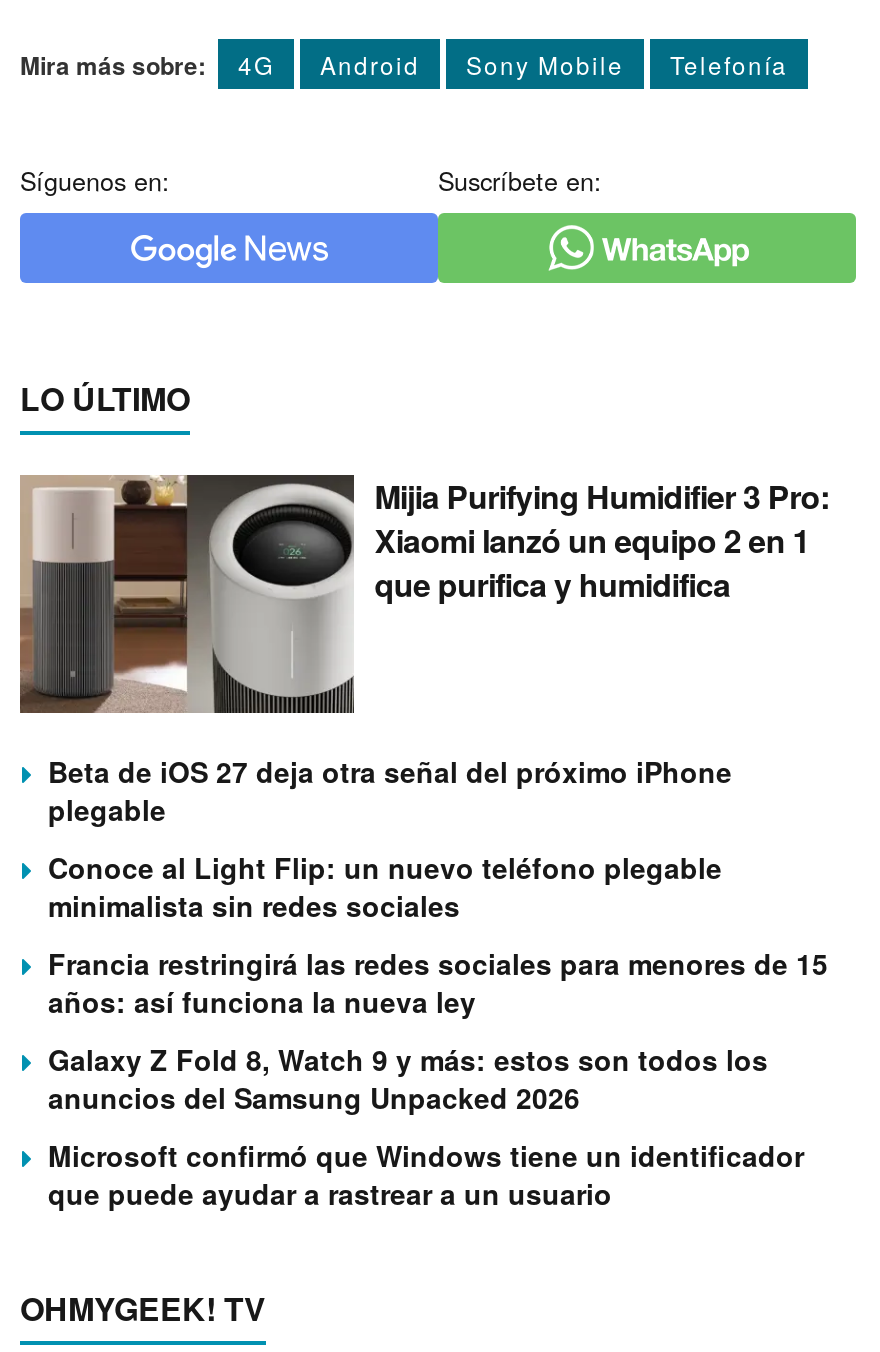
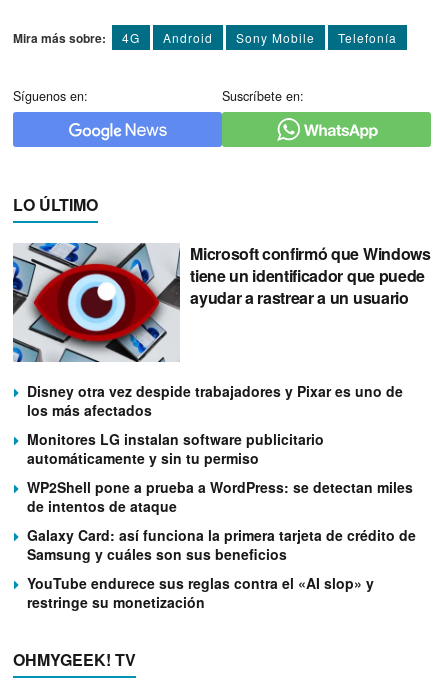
- [image]
- Mijia Purifying Humidifier 3 Pro:
- Xiaomi lanzó un equipo 2 en 1
- que purifica y humidifica
+ [image]
+ Microsoft confirmó que Windows
+ tiene un identificador que puede
+ ayudar a rastrear a un usuario

- Beta de iOS 27 deja otra señal del próximo iPhone
- plegable
- Conoce al Light Flip: un nuevo teléfono plegable
- minimalista sin redes sociales
- Francia restringirá las redes sociales para menores de 15
- años: así funciona la nueva ley
- Galaxy Z Fold 8, Watch 9 y más: estos son todos los
- anuncios del Samsung Unpacked 2026
- Microsoft confirmó que Windows tiene un identificador
- que puede ayudar a rastrear a un usuario
+ Disney otra vez despide trabajadores y Pixar es uno de
+ los más afectados
+ Monitores LG instalan software publicitario
+ automáticamente y sin tu permiso
+ WP2Shell pone a prueba a WordPress: se detectan miles
+ de intentos de ataque
+ Galaxy Card: así funciona la primera tarjeta de crédito de
+ Samsung y cuáles son sus beneficios
+ YouTube endurece sus reglas contra el «AI slop» y
+ restringe su monetización
